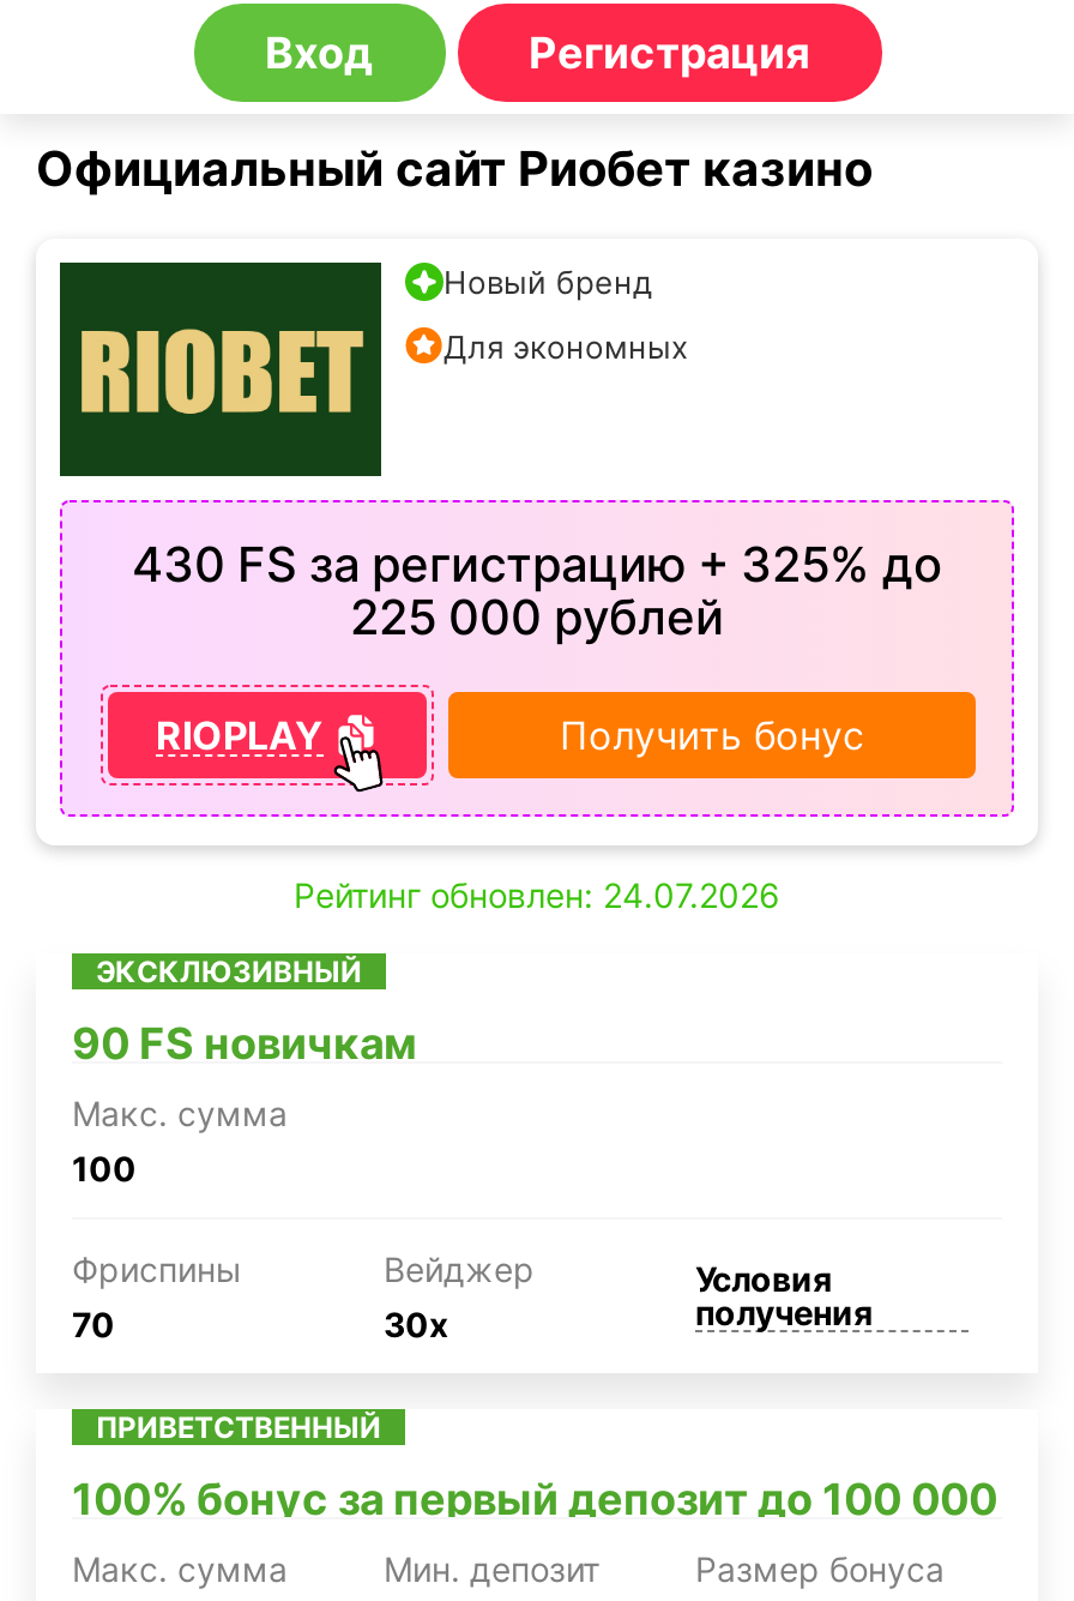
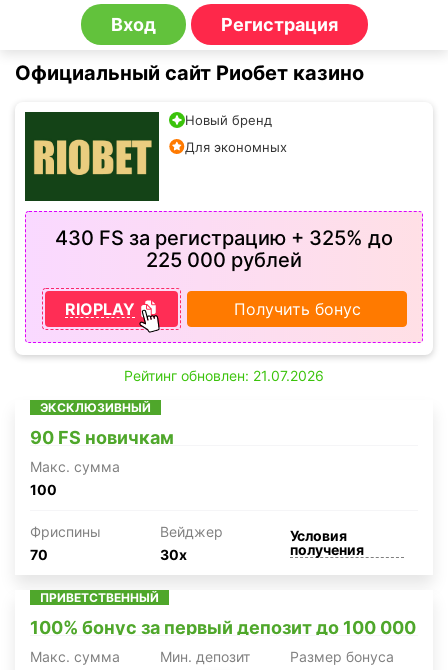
- Рейтинг обновлен: 24.07.2026
+ Рейтинг обновлен: 21.07.2026
